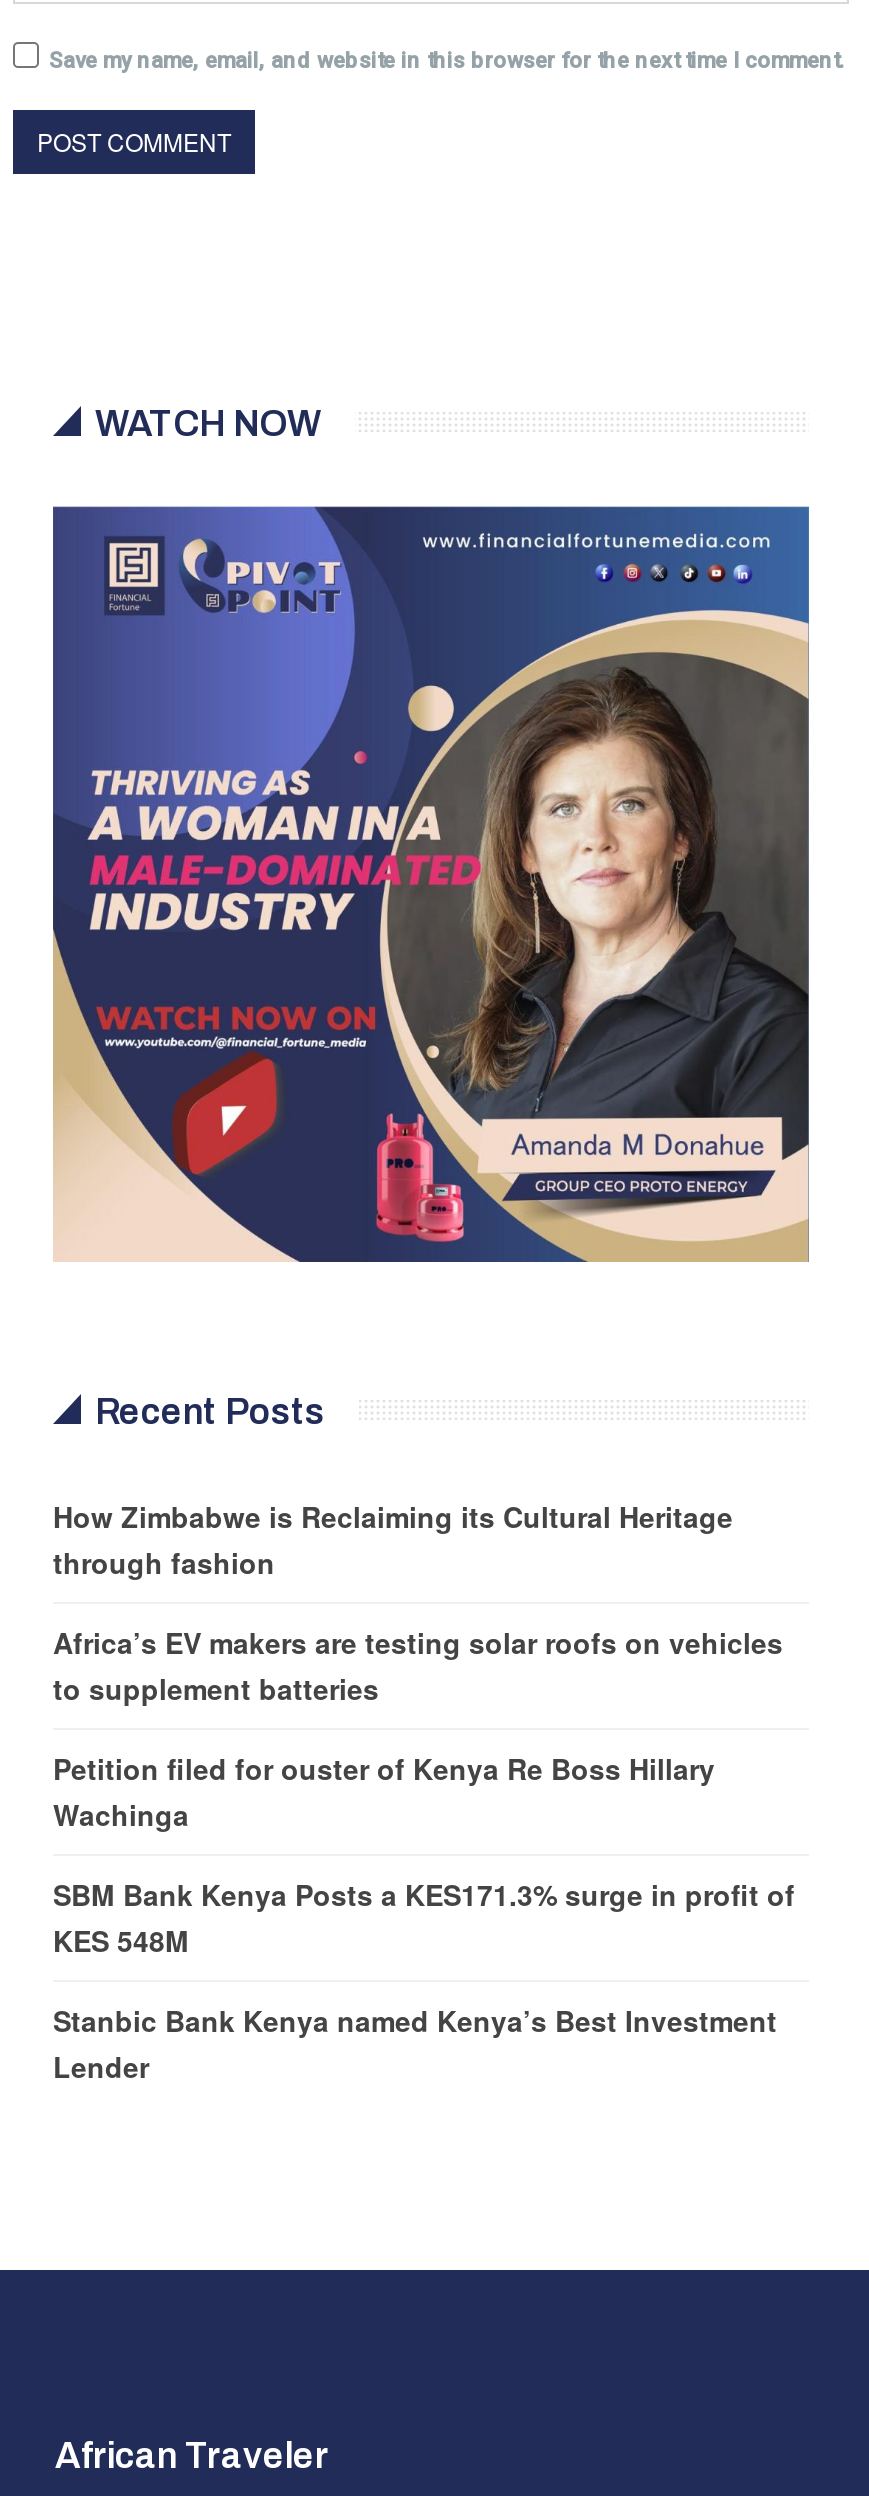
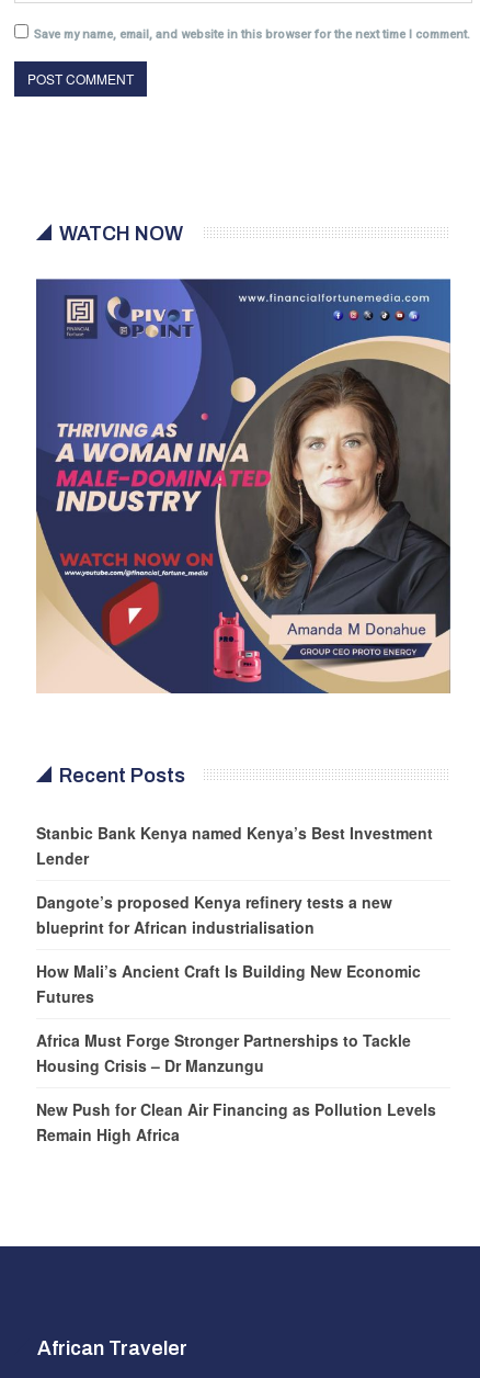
- How Zimbabwe is Reclaiming its Cultural Heritage
- through fashion
- Africa’s EV makers are testing solar roofs on vehicles
- to supplement batteries
- Petition filed for ouster of Kenya Re Boss Hillary
- Wachinga
- SBM Bank Kenya Posts a KES171.3% surge in profit of
- KES 548M

moved up: Stanbic Bank Kenya named Kenya’s Best Investment | Lender

+ Dangote’s proposed Kenya refinery tests a new
+ blueprint for African industrialisation
+ How Mali’s Ancient Craft Is Building New Economic
+ Futures
+ Africa Must Forge Stronger Partnerships to Tackle
+ Housing Crisis – Dr Manzungu
+ New Push for Clean Air Financing as Pollution Levels
+ Remain High Africa
